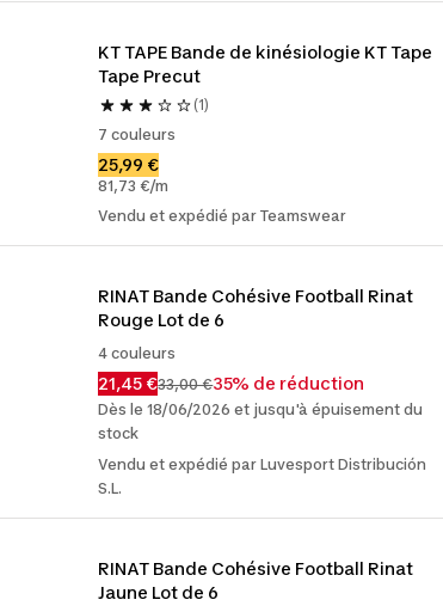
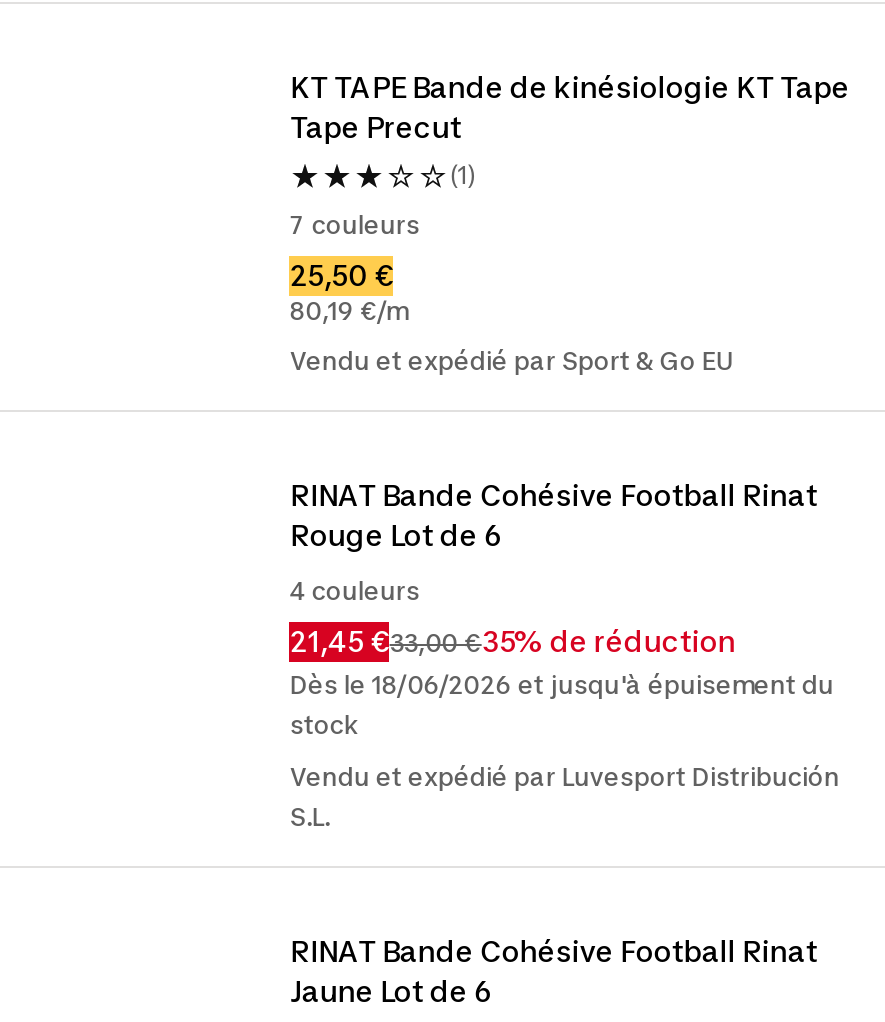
- 25,99 €
- 81,73 €/m
+ 25,50 €
+ 80,19 €/m

- Vendu et expédié par Teamswear
+ Vendu et expédié par Sport & Go EU
